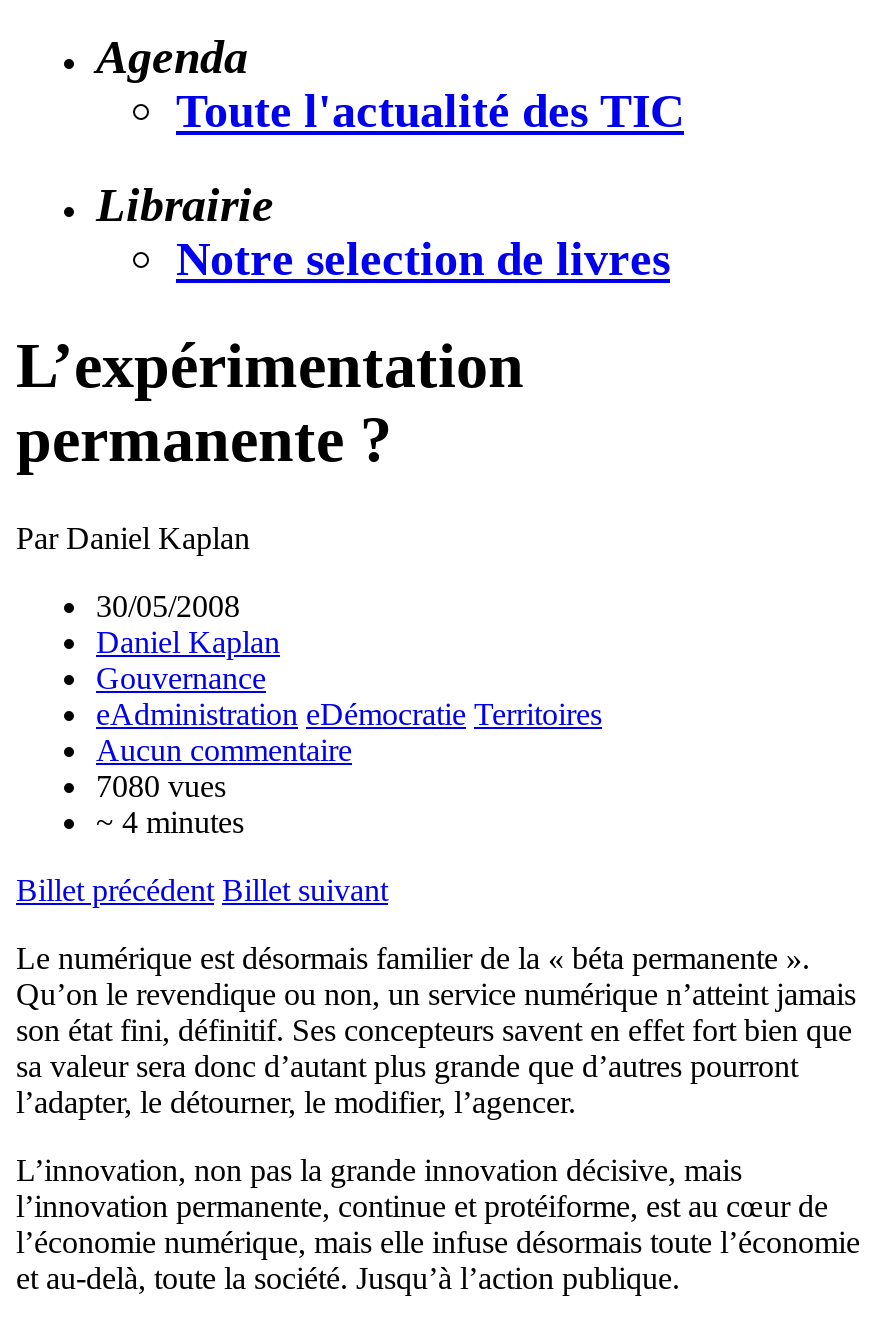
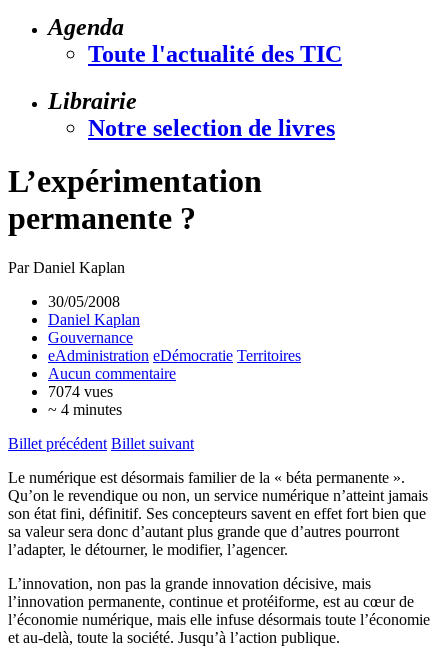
- 7080 vues
+ 7074 vues
